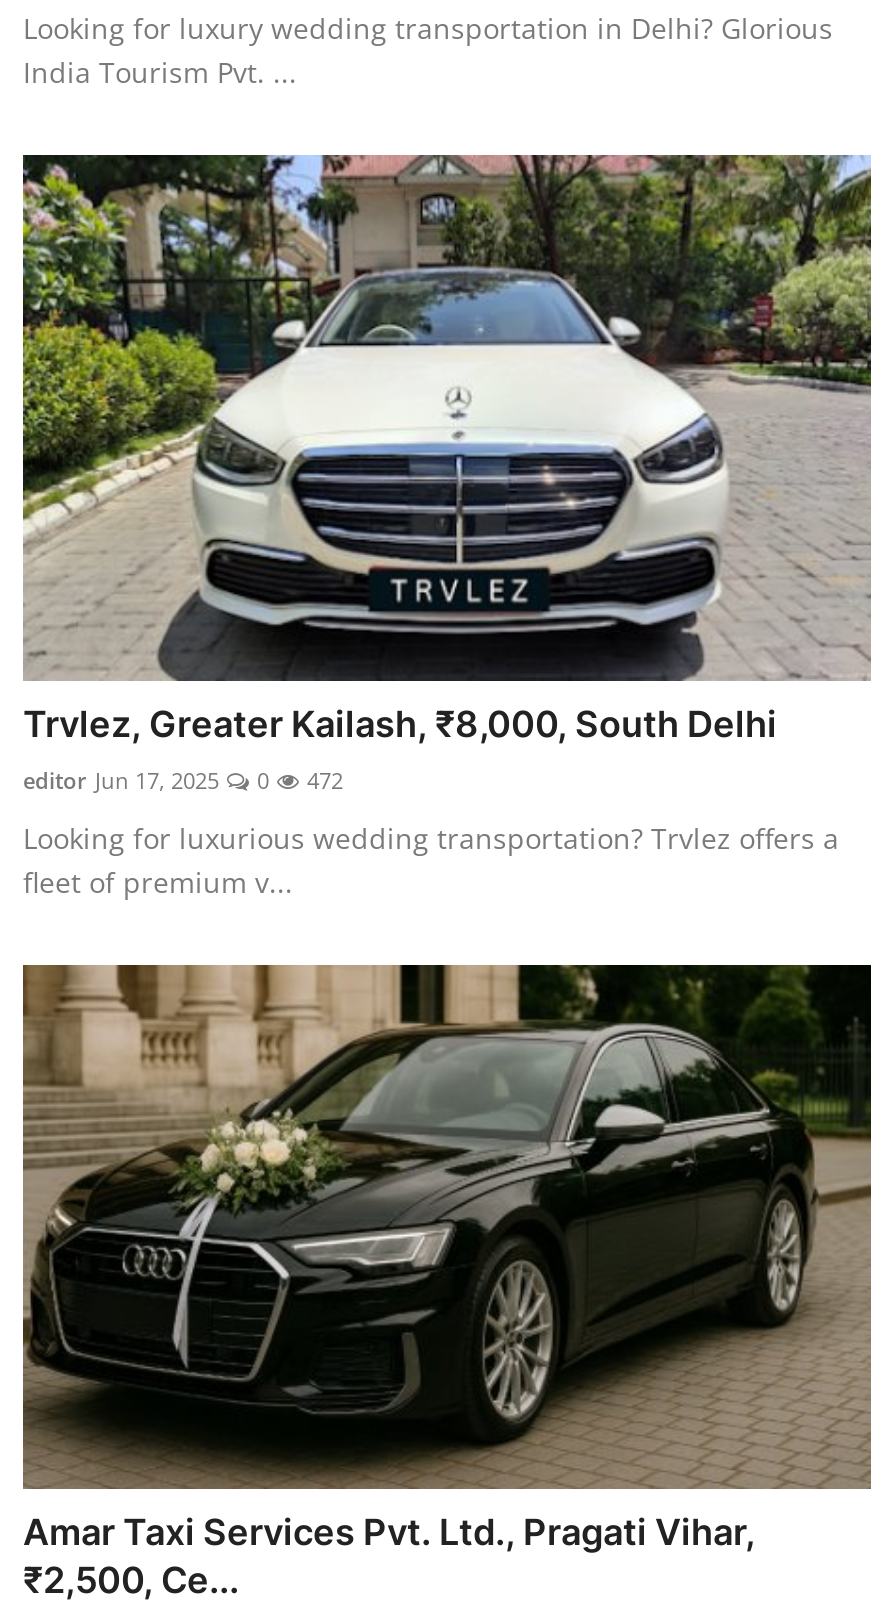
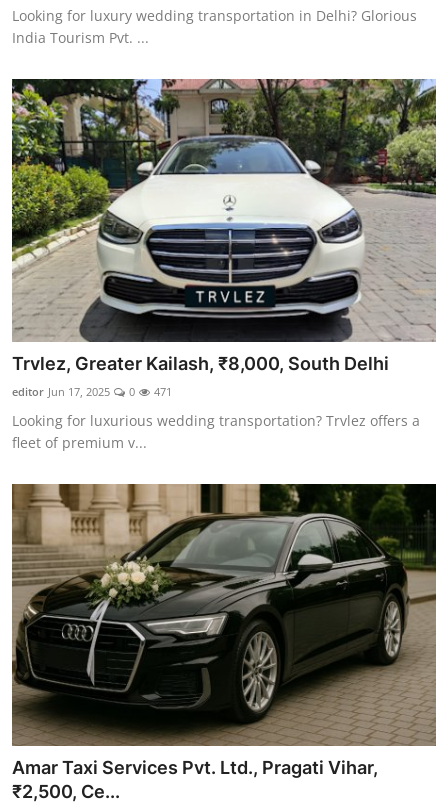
- editor Jun 17, 2025 0 472
+ editor Jun 17, 2025 0 471
